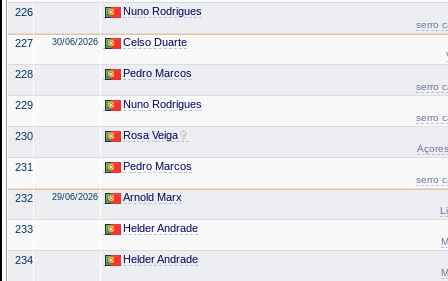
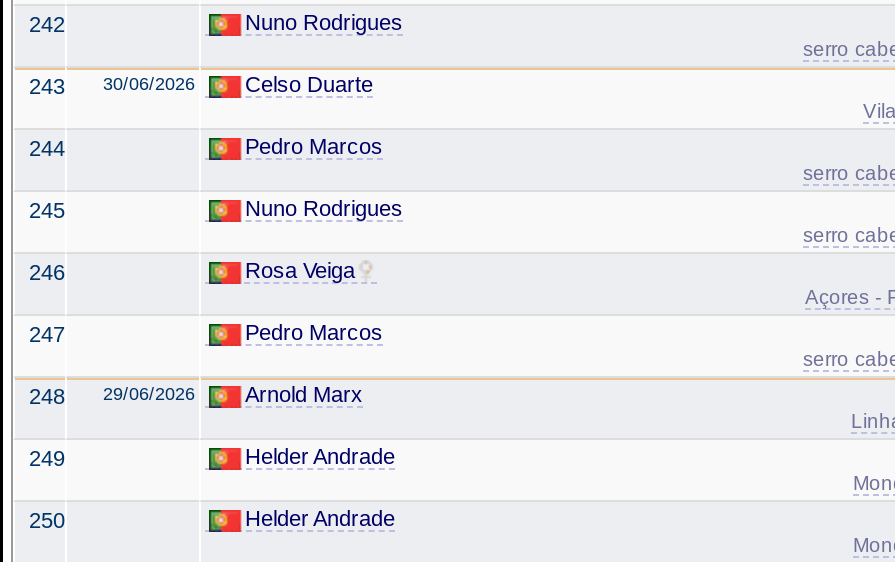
- 226
+ 242

- 227 30/06/2026
+ 243 30/06/2026

- 228
+ 244

- 229
+ 245

- 230
+ 246

- 231
+ 247

- 232 29/06/2026
+ 248 29/06/2026

- 233
+ 249

- 234
+ 250
